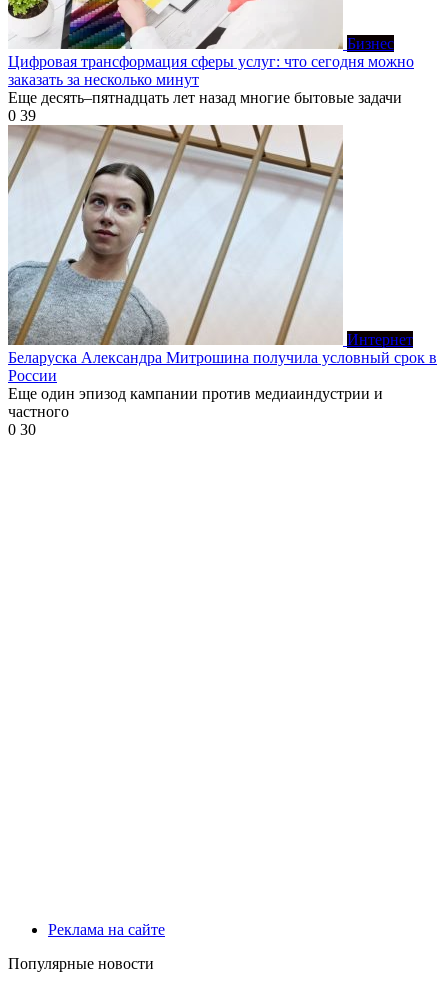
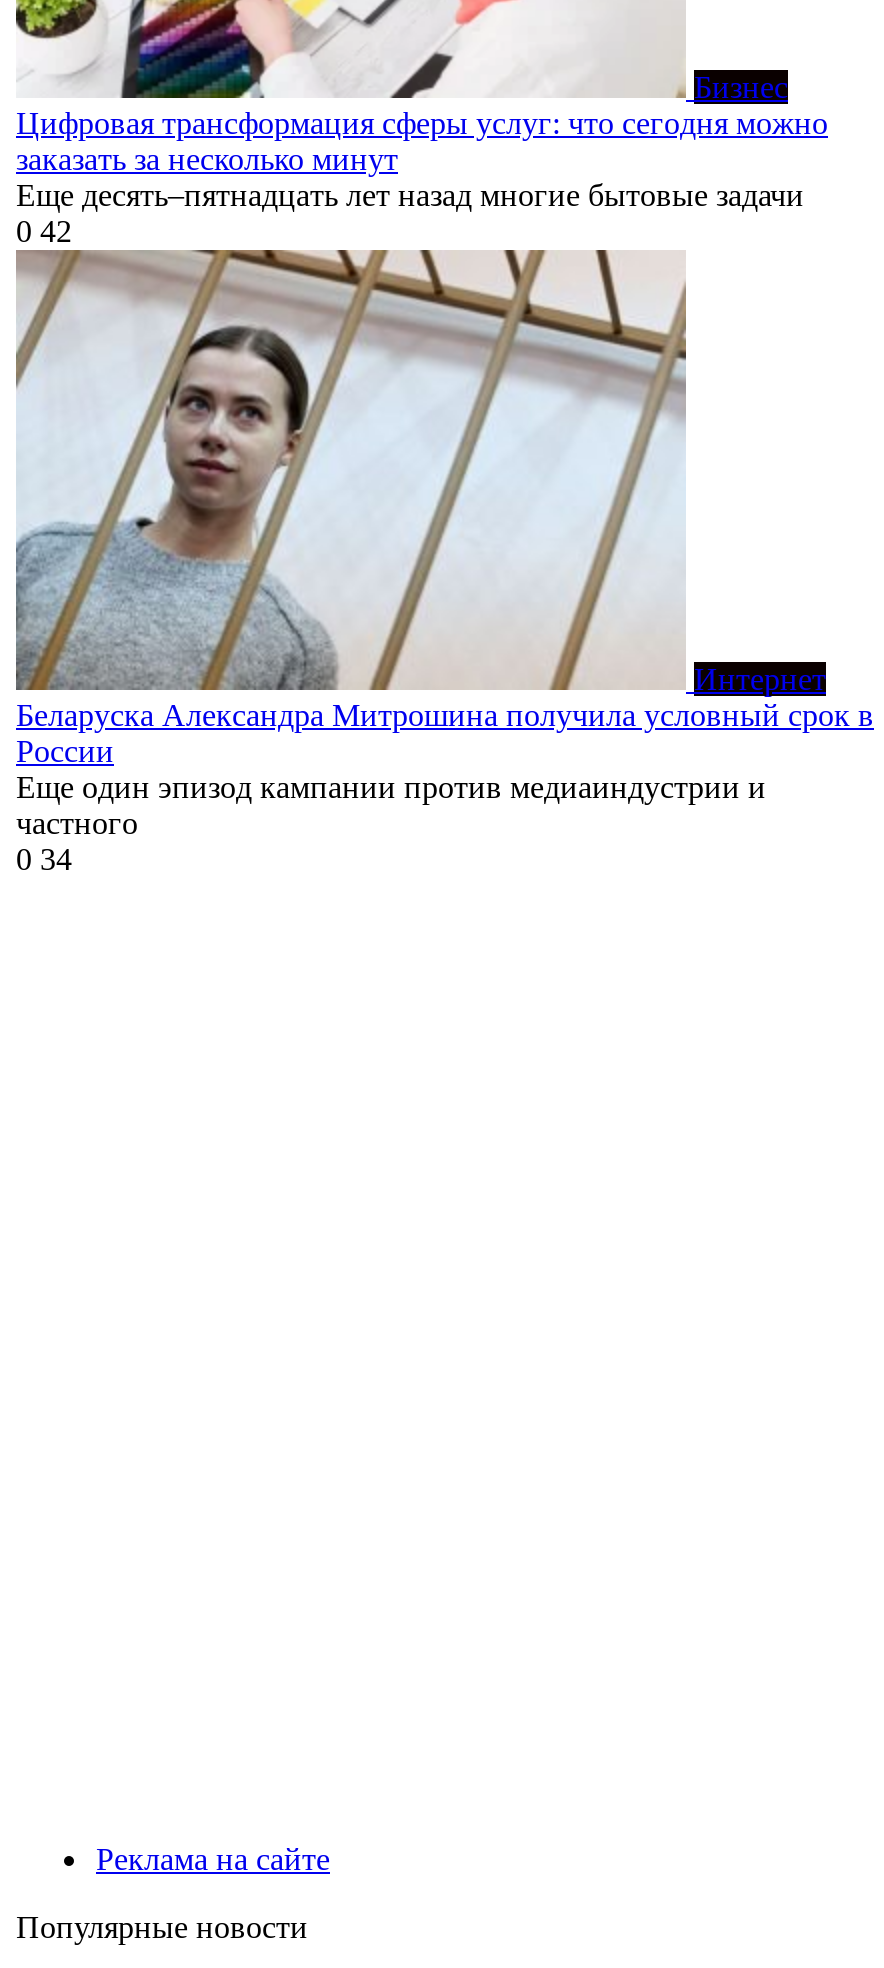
- 0 39
+ 0 42

- 0 30
+ 0 34
